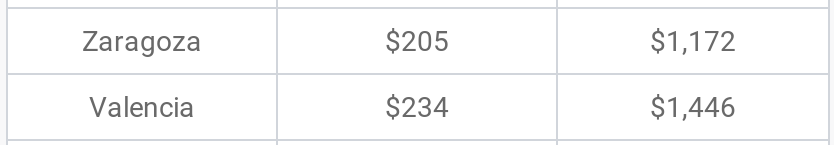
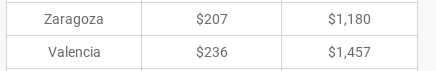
- $205
+ $207

- $1,172
+ $1,180

- $234
+ $236

- $1,446
+ $1,457
